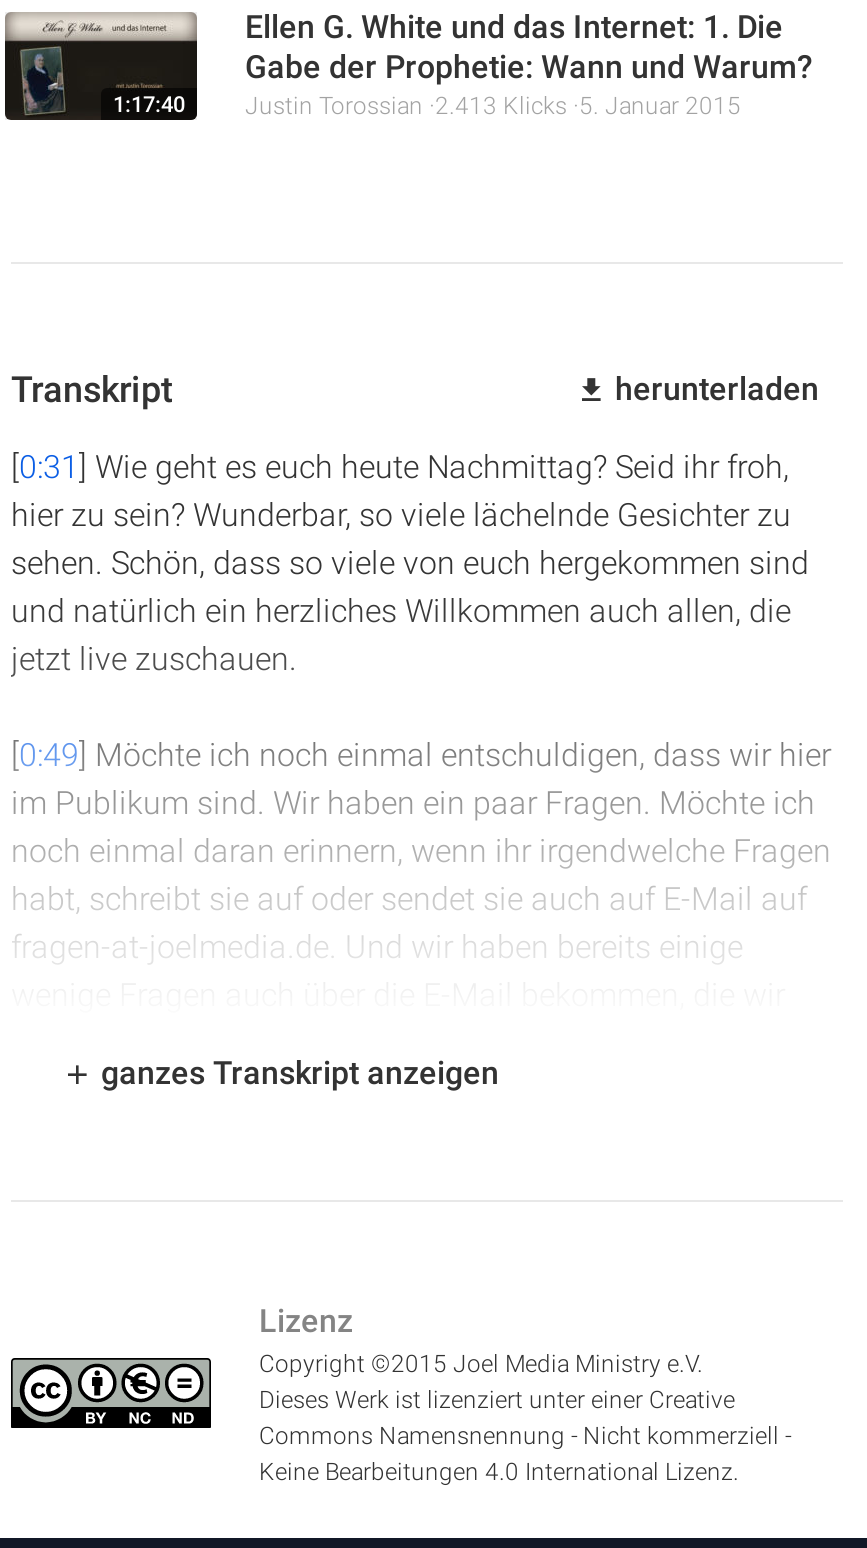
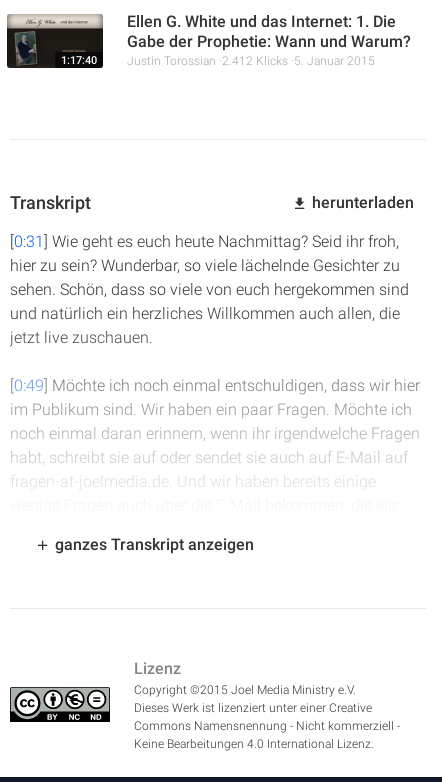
- Justin Torossian 2.413 Klicks 5. Januar 2015
+ Justin Torossian 2.412 Klicks 5. Januar 2015
